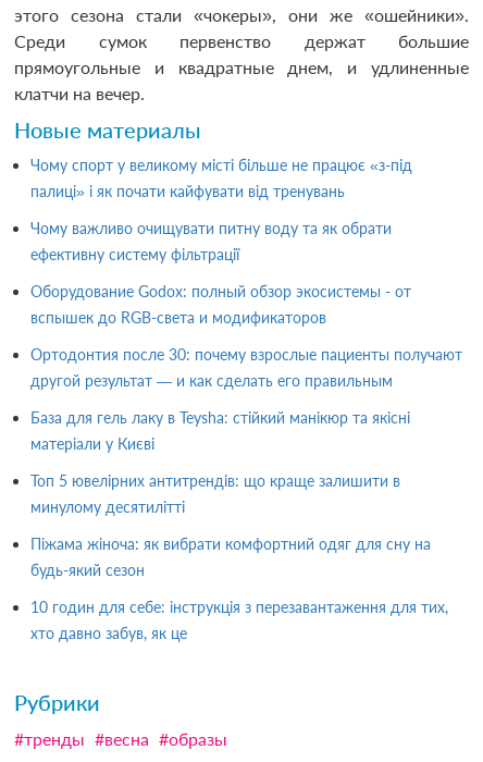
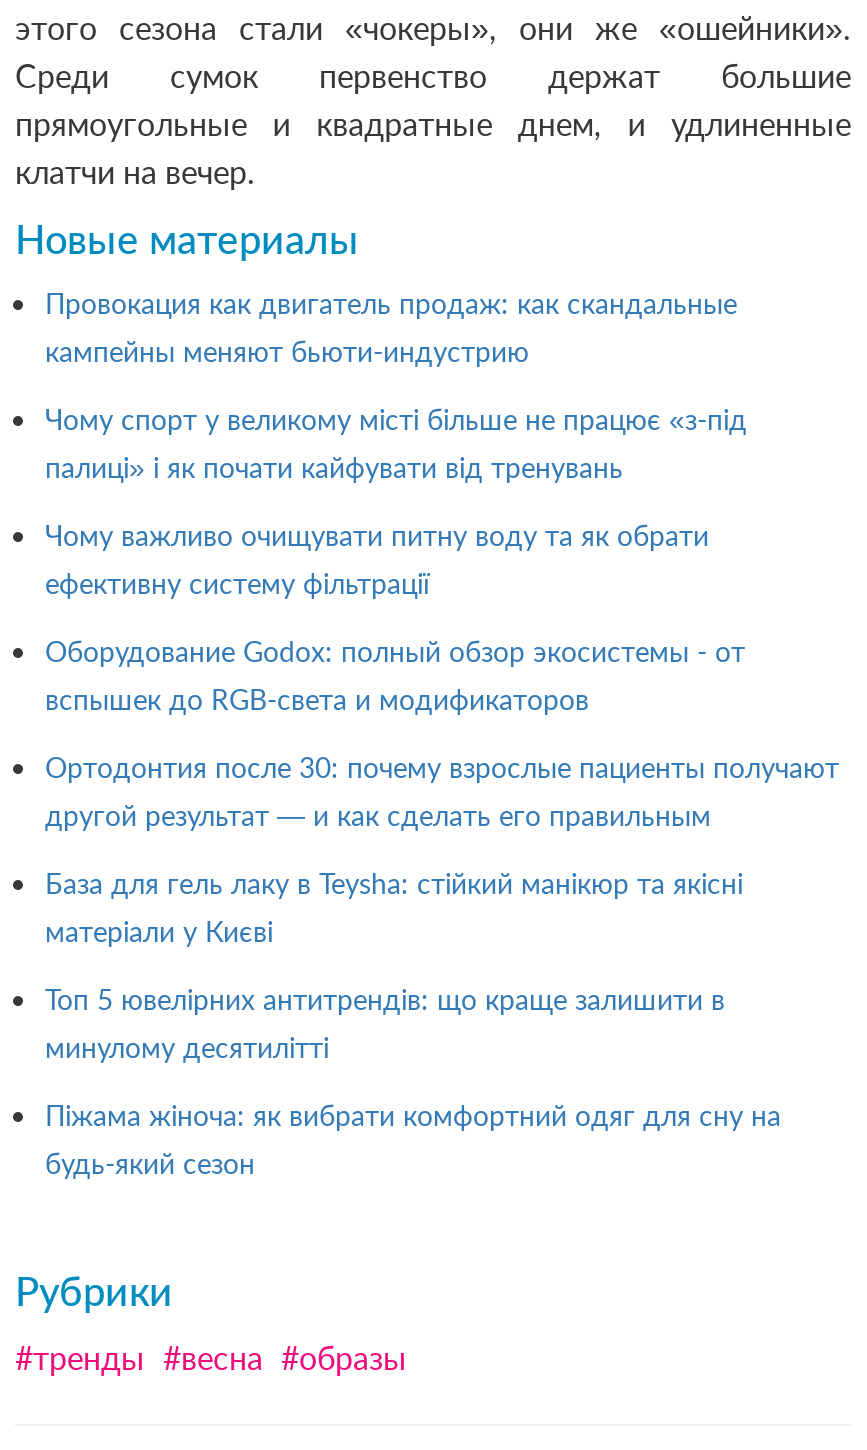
+ Провокация как двигатель продаж: как скандальные
+ кампейны меняют бьюти-индустрию

moved down: Чому спорт у великому місті більше не працює «з-під | палиці» і як почати кайфувати від тренувань | Чому важливо очищувати питну воду та як обрати | ... | Піжама жіноча: як вибрати комфортний одяг для сну на | будь-який сезон

- 10 годин для себе: інструкція з перезавантаження для тих,
- хто давно забув, як це
